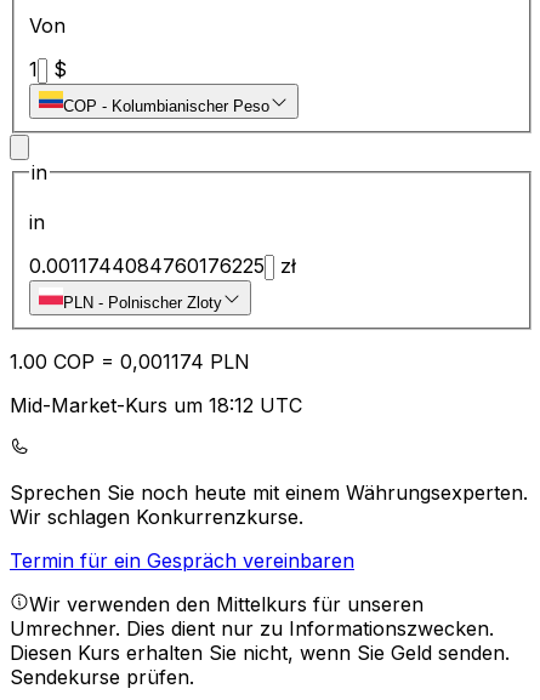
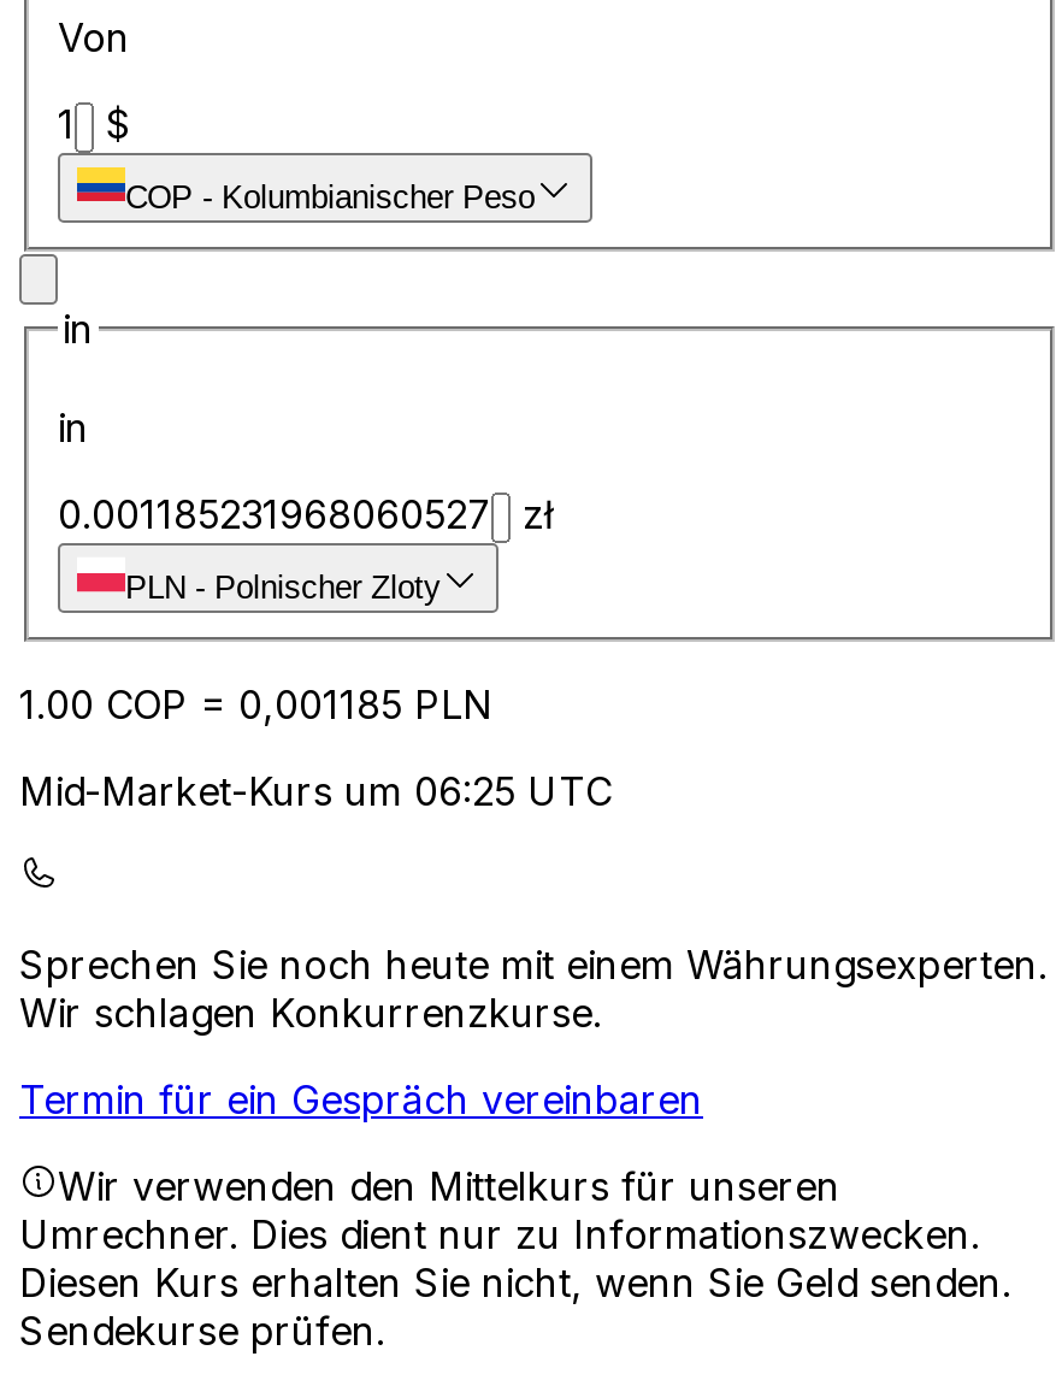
- 0.0011744084760176225 zł
+ 0.001185231968060527 zł

- 1.00 COP = 0,001174 PLN
+ 1.00 COP = 0,001185 PLN

- Mid-Market-Kurs um 18:12 UTC
+ Mid-Market-Kurs um 06:25 UTC
